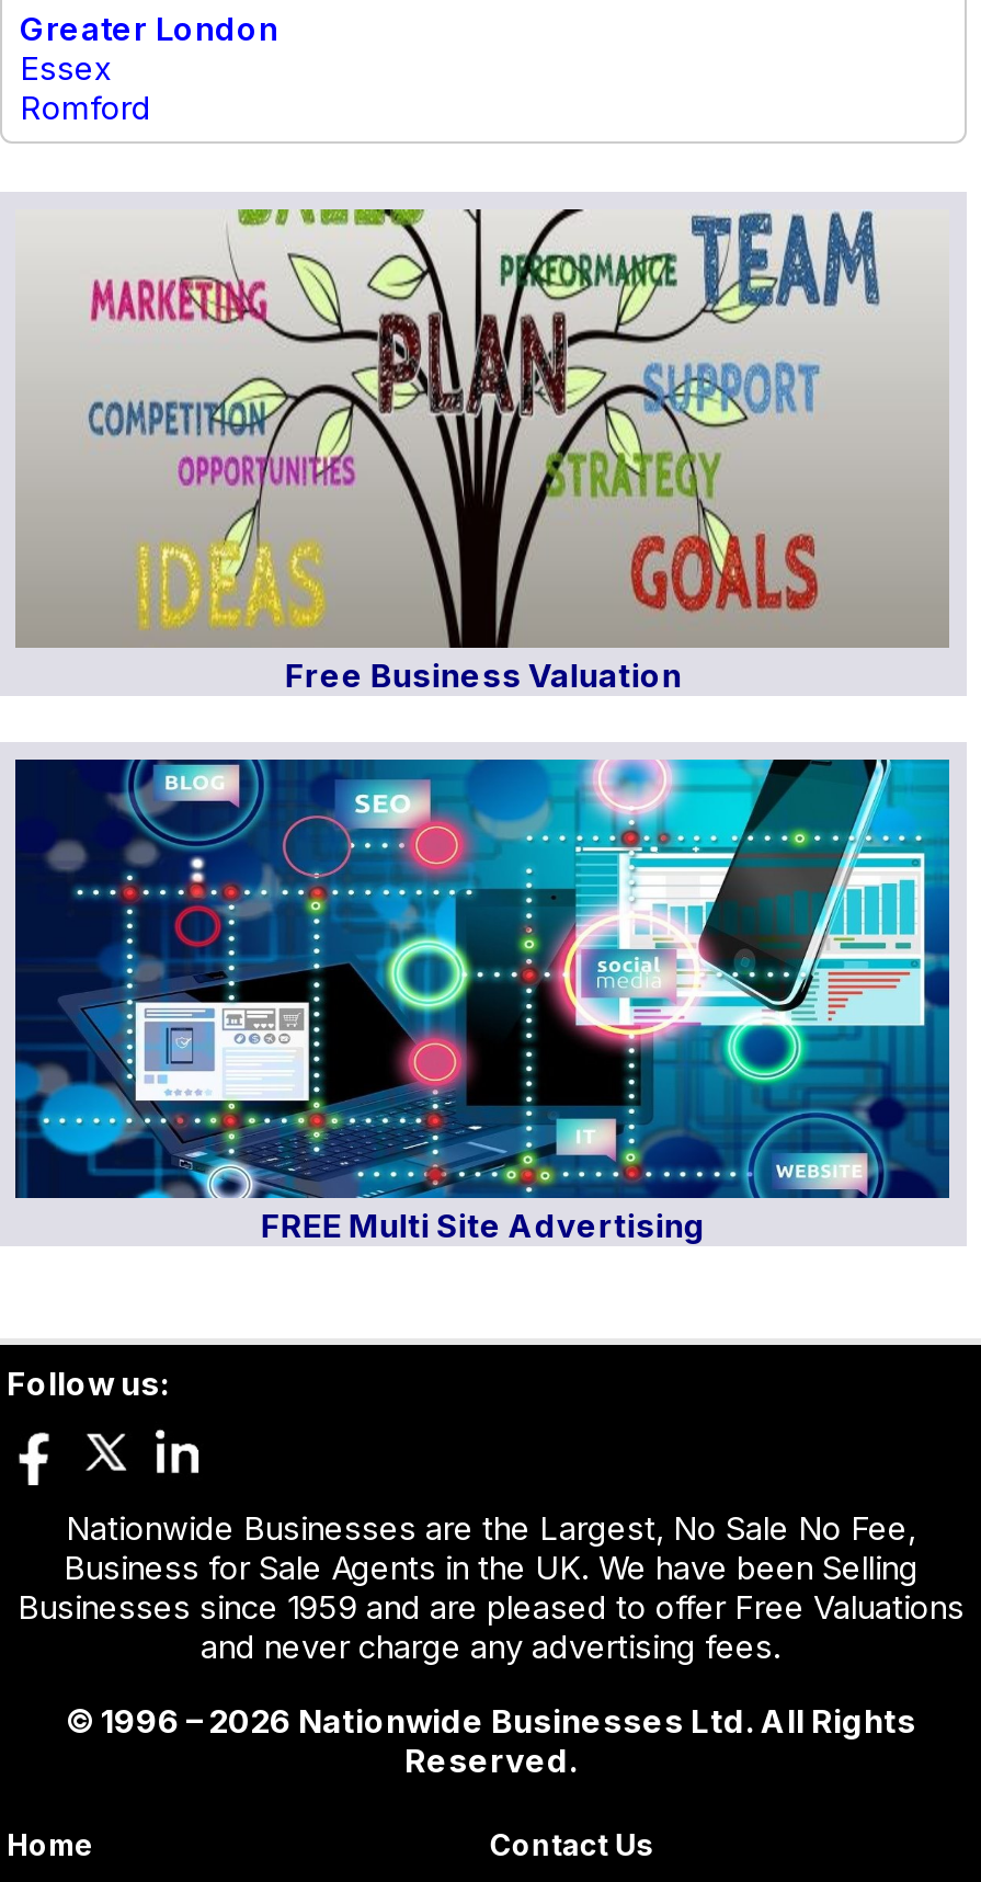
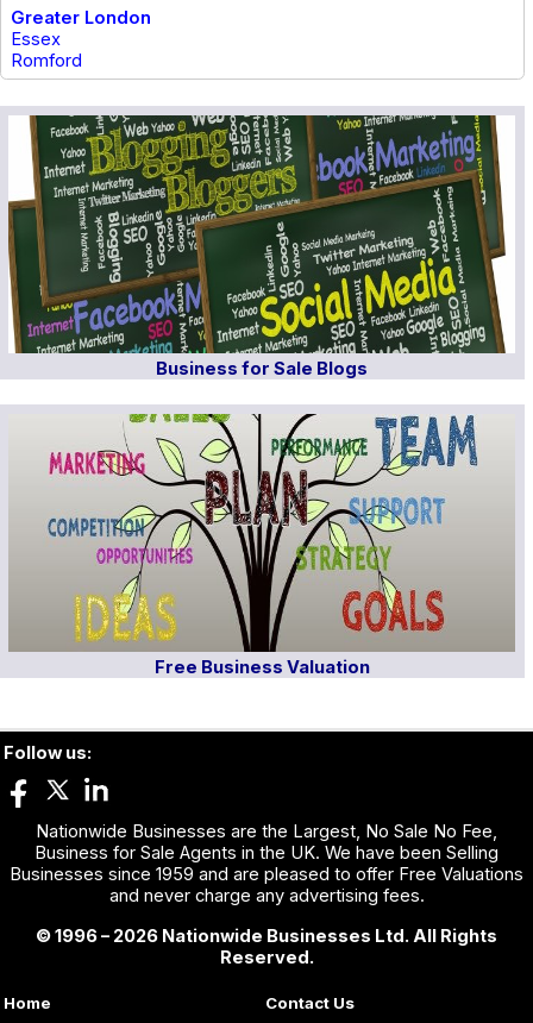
+ [image]
+ Business for Sale Blogs

moved down: [image] | Free Business Valuation

- [image]
- FREE Multi Site Advertising
